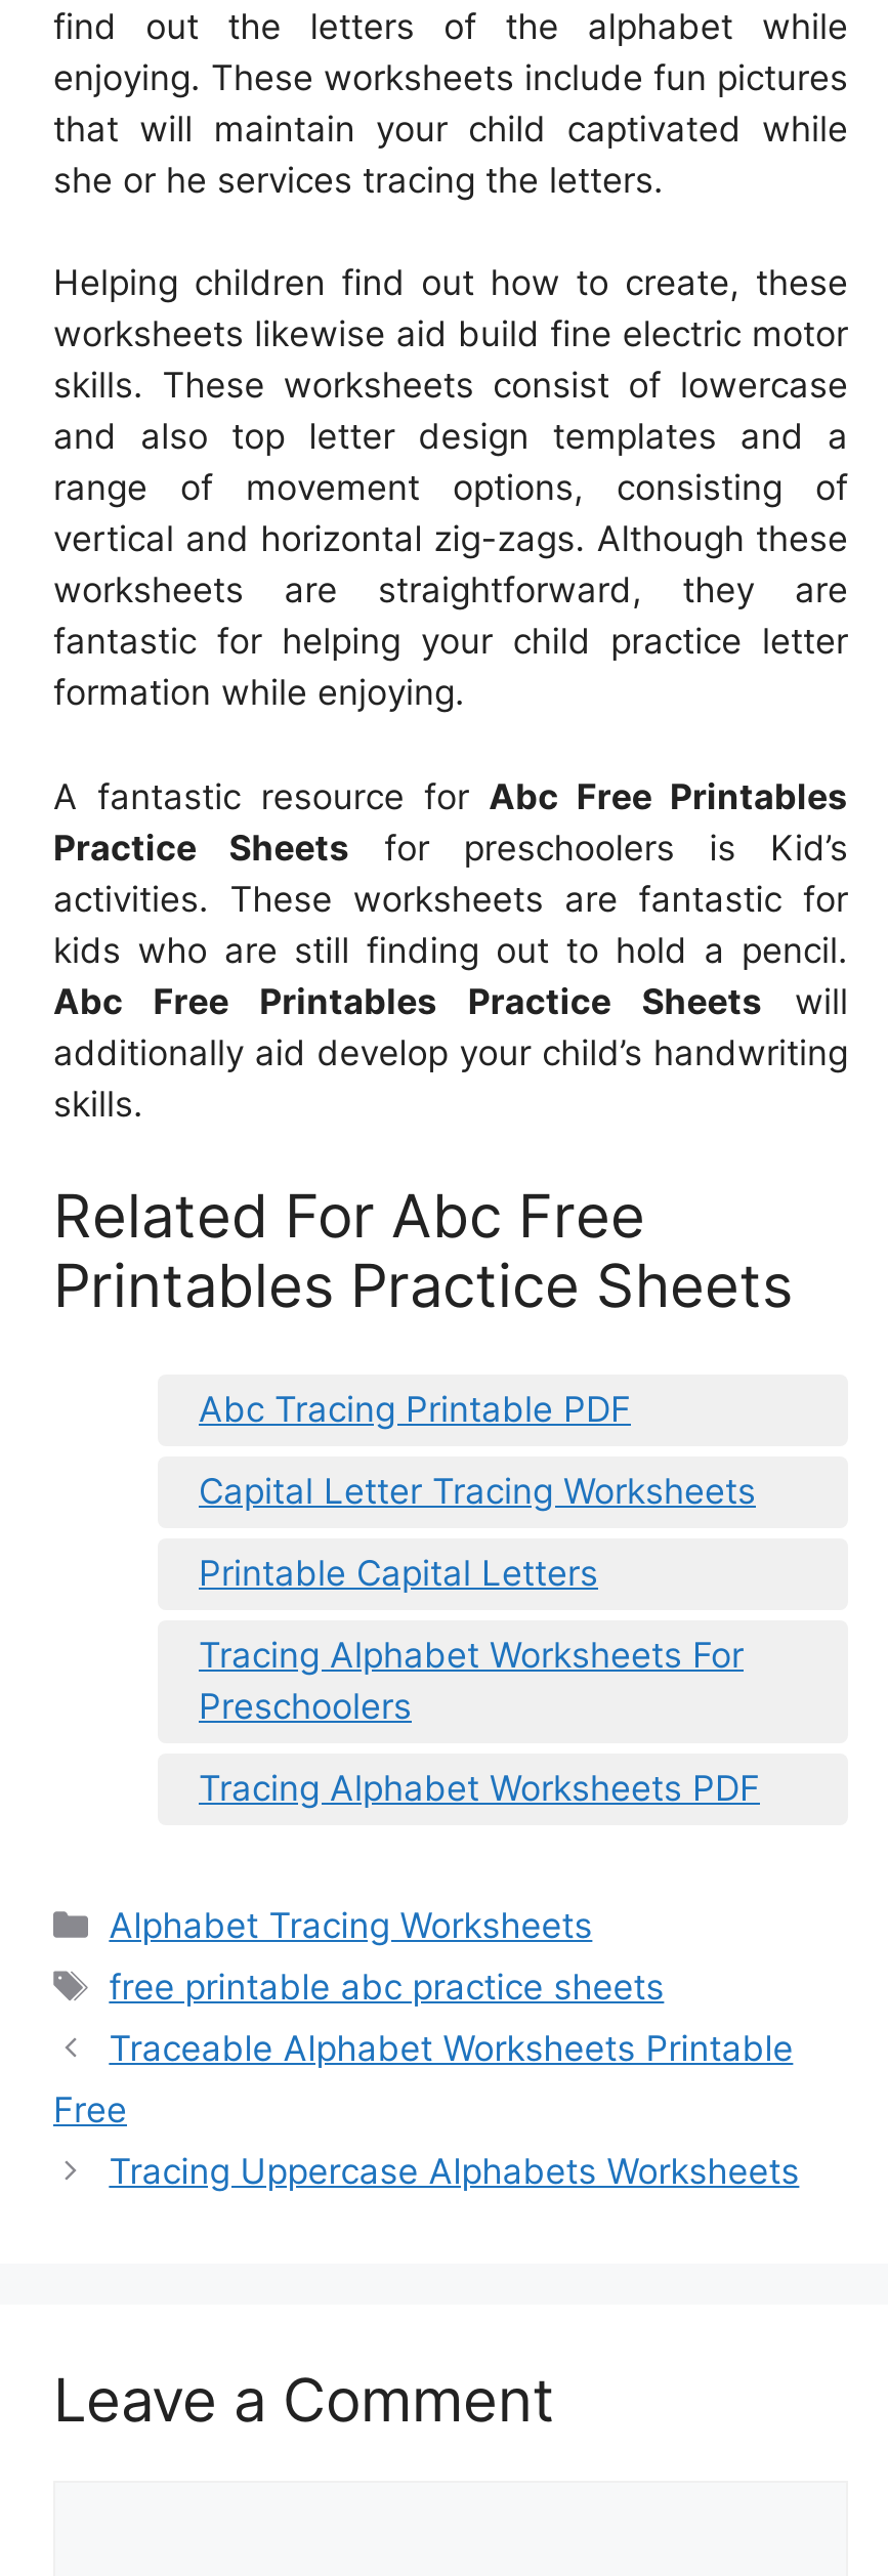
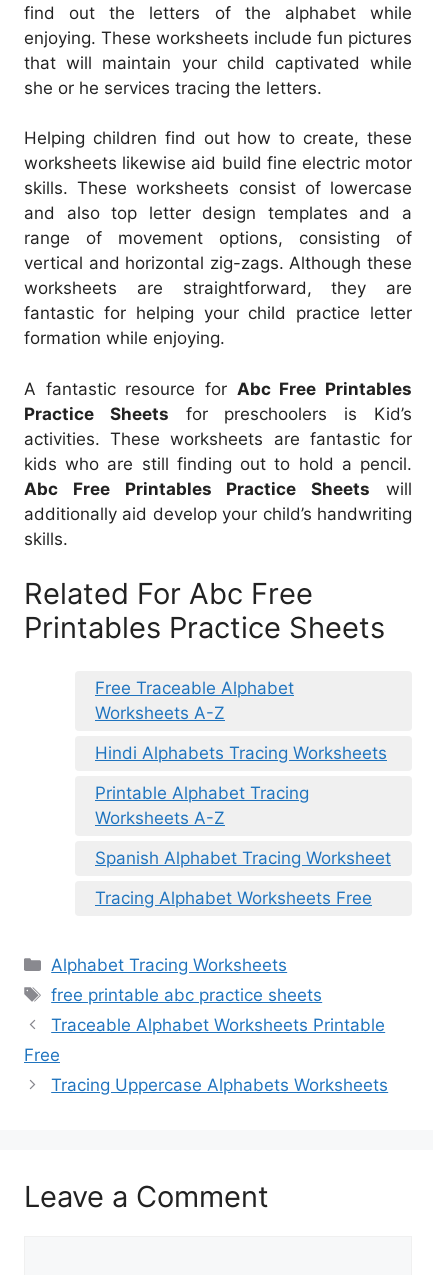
- Abc Tracing Printable PDF
+ Free Traceable Alphabet
+ Worksheets A-Z

- Capital Letter Tracing Worksheets
+ Hindi Alphabets Tracing Worksheets

- Printable Capital Letters
+ Printable Alphabet Tracing
+ Worksheets A-Z

- Tracing Alphabet Worksheets For
- Preschoolers
+ Spanish Alphabet Tracing Worksheet

- Tracing Alphabet Worksheets PDF
+ Tracing Alphabet Worksheets Free
